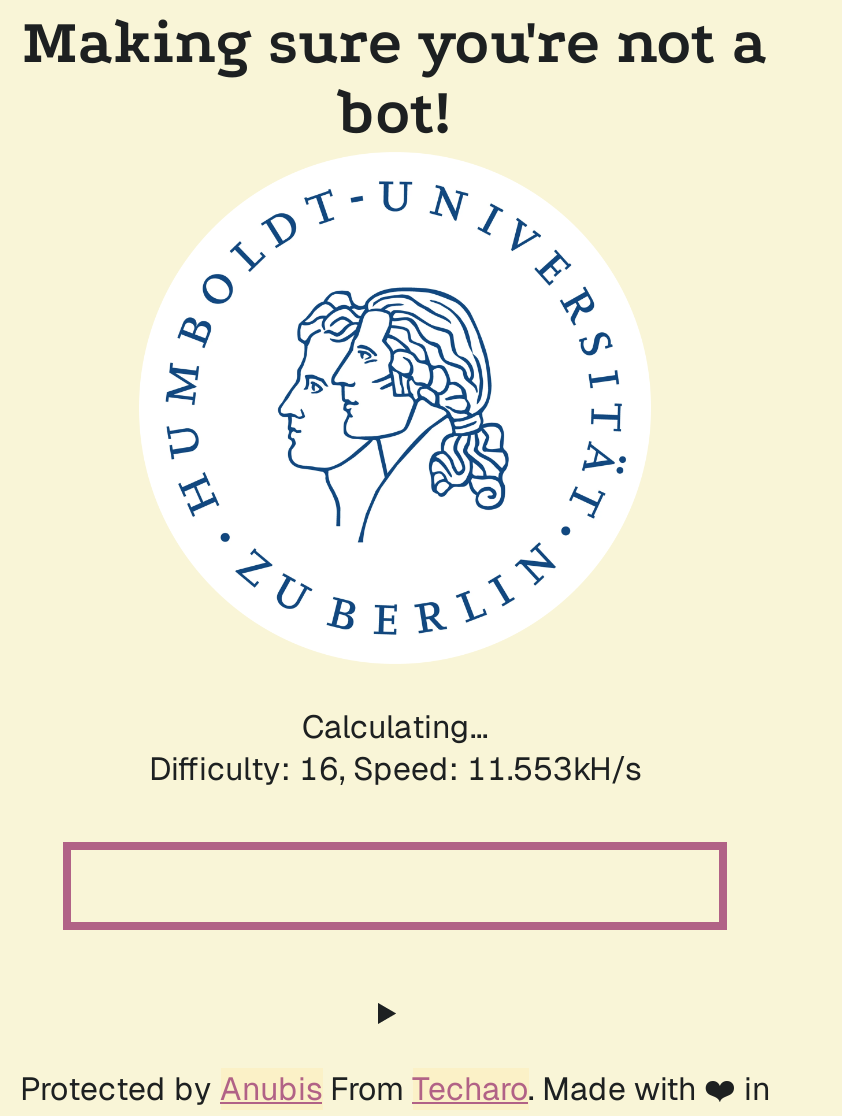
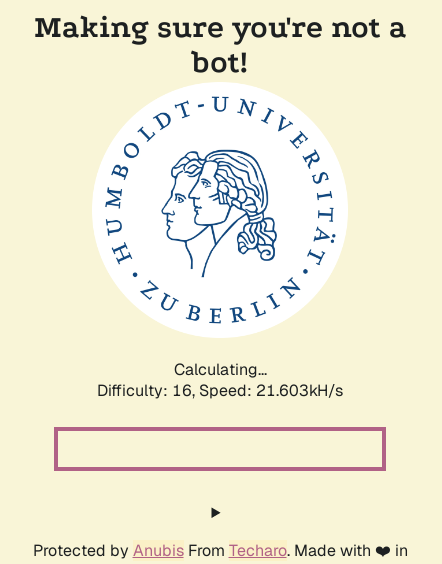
- Difficulty: 16, Speed: 11.553kH/s
+ Difficulty: 16, Speed: 21.603kH/s
